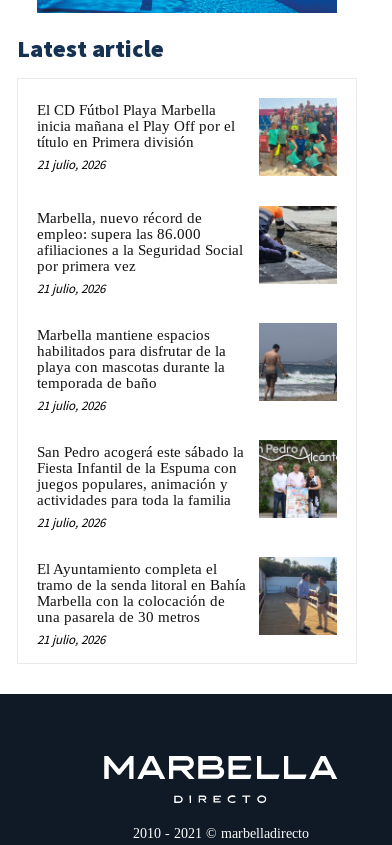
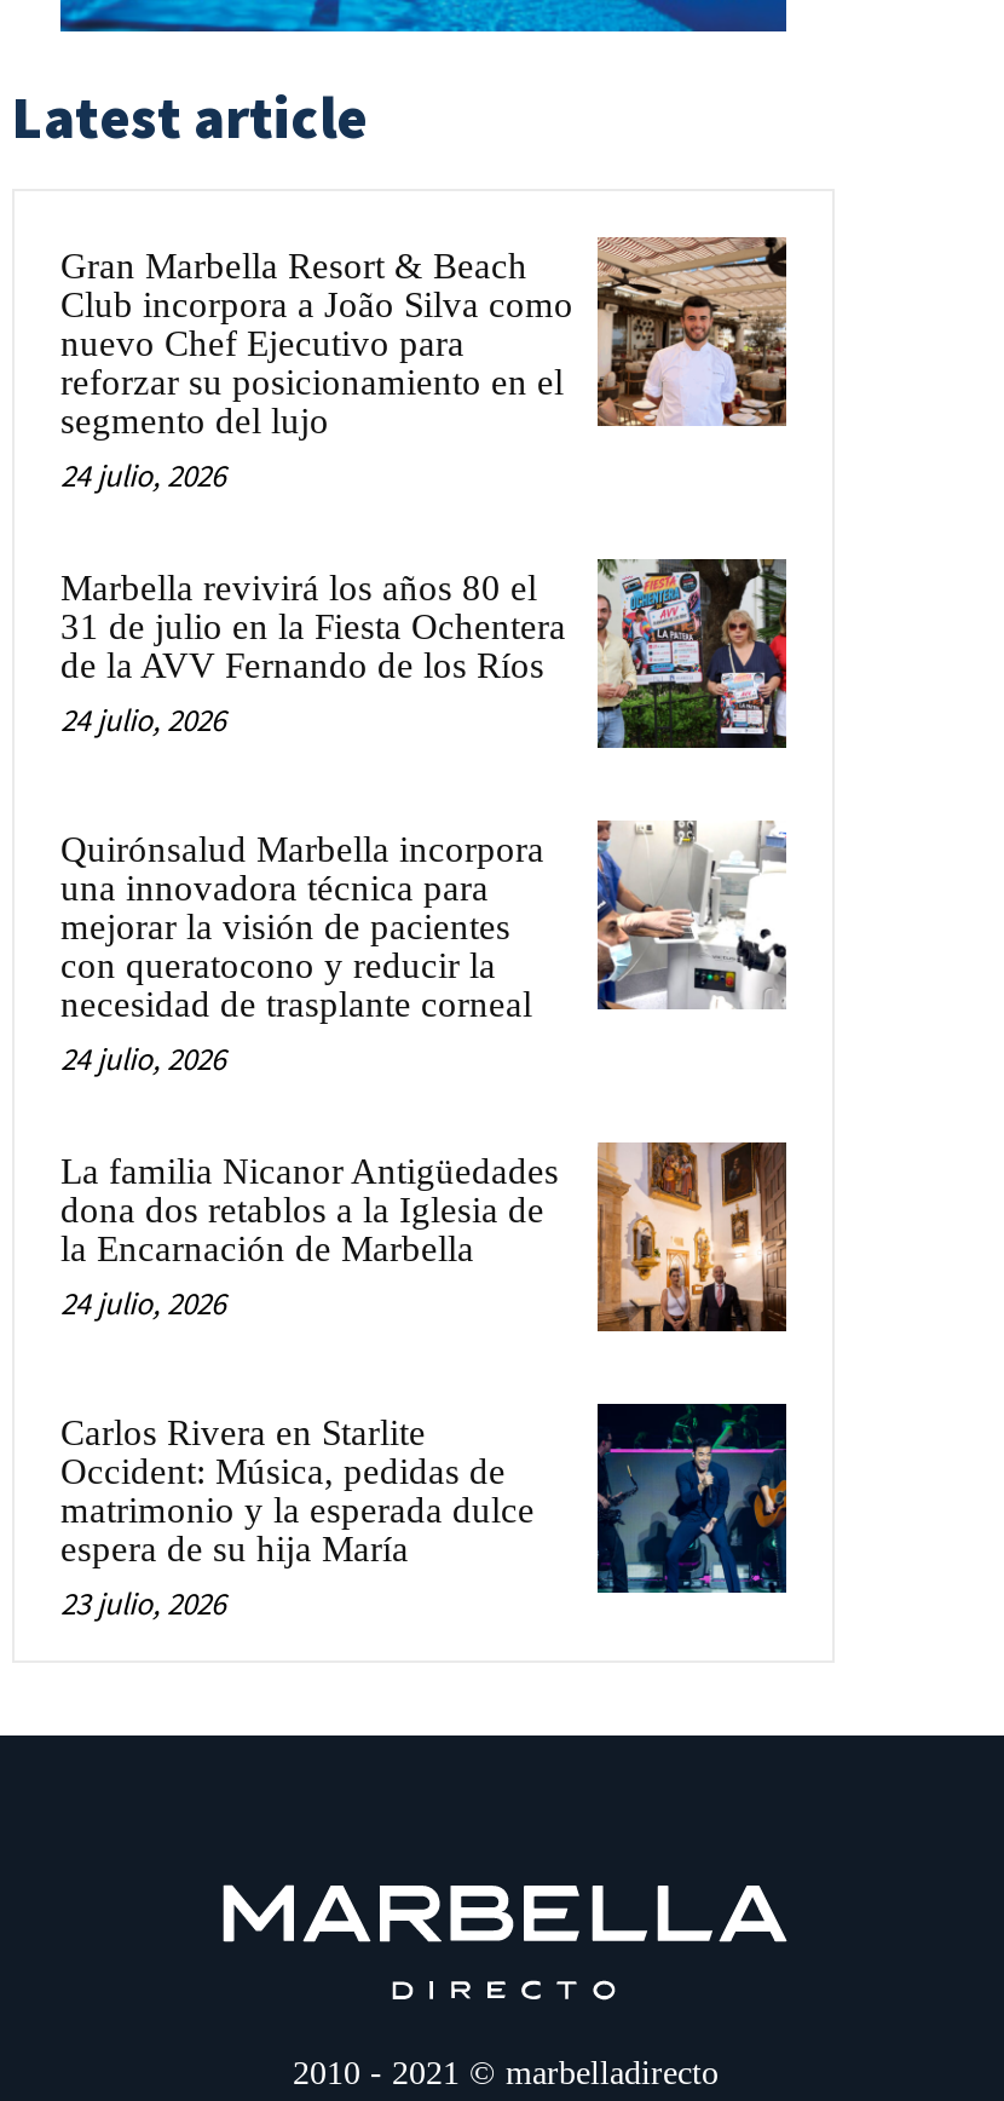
- [image]
- El CD Fútbol Playa Marbella
- inicia mañana el Play Off por el
- título en Primera división
- 21 julio, 2026
+ [image]
+ Gran Marbella Resort & Beach
+ Club incorpora a João Silva como
+ nuevo Chef Ejecutivo para
+ reforzar su posicionamiento en el
+ segmento del lujo
+ 24 julio, 2026

- [image]
- Marbella, nuevo récord de
- empleo: supera las 86.000
- afiliaciones a la Seguridad Social
- por primera vez
- 21 julio, 2026
+ [image]
+ Marbella revivirá los años 80 el
+ 31 de julio en la Fiesta Ochentera
+ de la AVV Fernando de los Ríos
+ 24 julio, 2026

- [image]
- Marbella mantiene espacios
- habilitados para disfrutar de la
- playa con mascotas durante la
- temporada de baño
- 21 julio, 2026
+ [image]
+ Quirónsalud Marbella incorpora
+ una innovadora técnica para
+ mejorar la visión de pacientes
+ con queratocono y reducir la
+ necesidad de trasplante corneal
+ 24 julio, 2026

- [image]
- San Pedro acogerá este sábado la
- Fiesta Infantil de la Espuma con
- juegos populares, animación y
- actividades para toda la familia
- 21 julio, 2026
+ [image]
+ La familia Nicanor Antigüedades
+ dona dos retablos a la Iglesia de
+ la Encarnación de Marbella
+ 24 julio, 2026

- [image]
- El Ayuntamiento completa el
- tramo de la senda litoral en Bahía
- Marbella con la colocación de
- una pasarela de 30 metros
- 21 julio, 2026
+ [image]
+ Carlos Rivera en Starlite
+ Occident: Música, pedidas de
+ matrimonio y la esperada dulce
+ espera de su hija María
+ 23 julio, 2026
